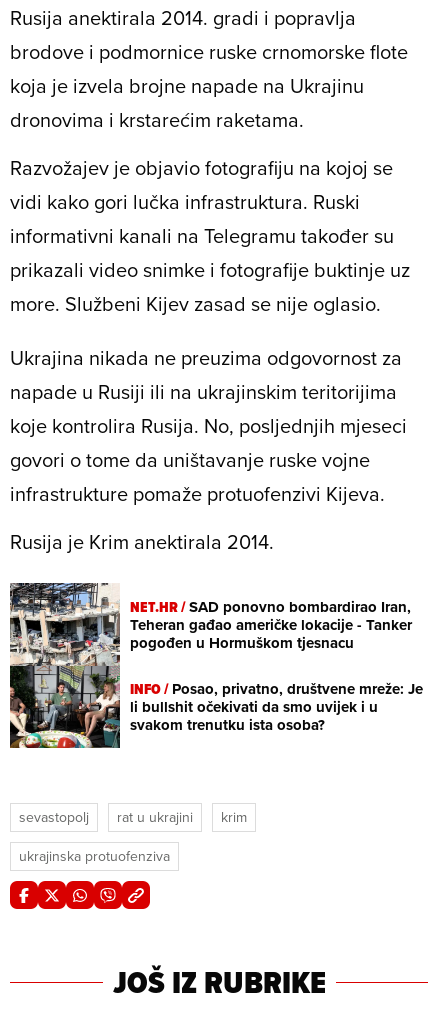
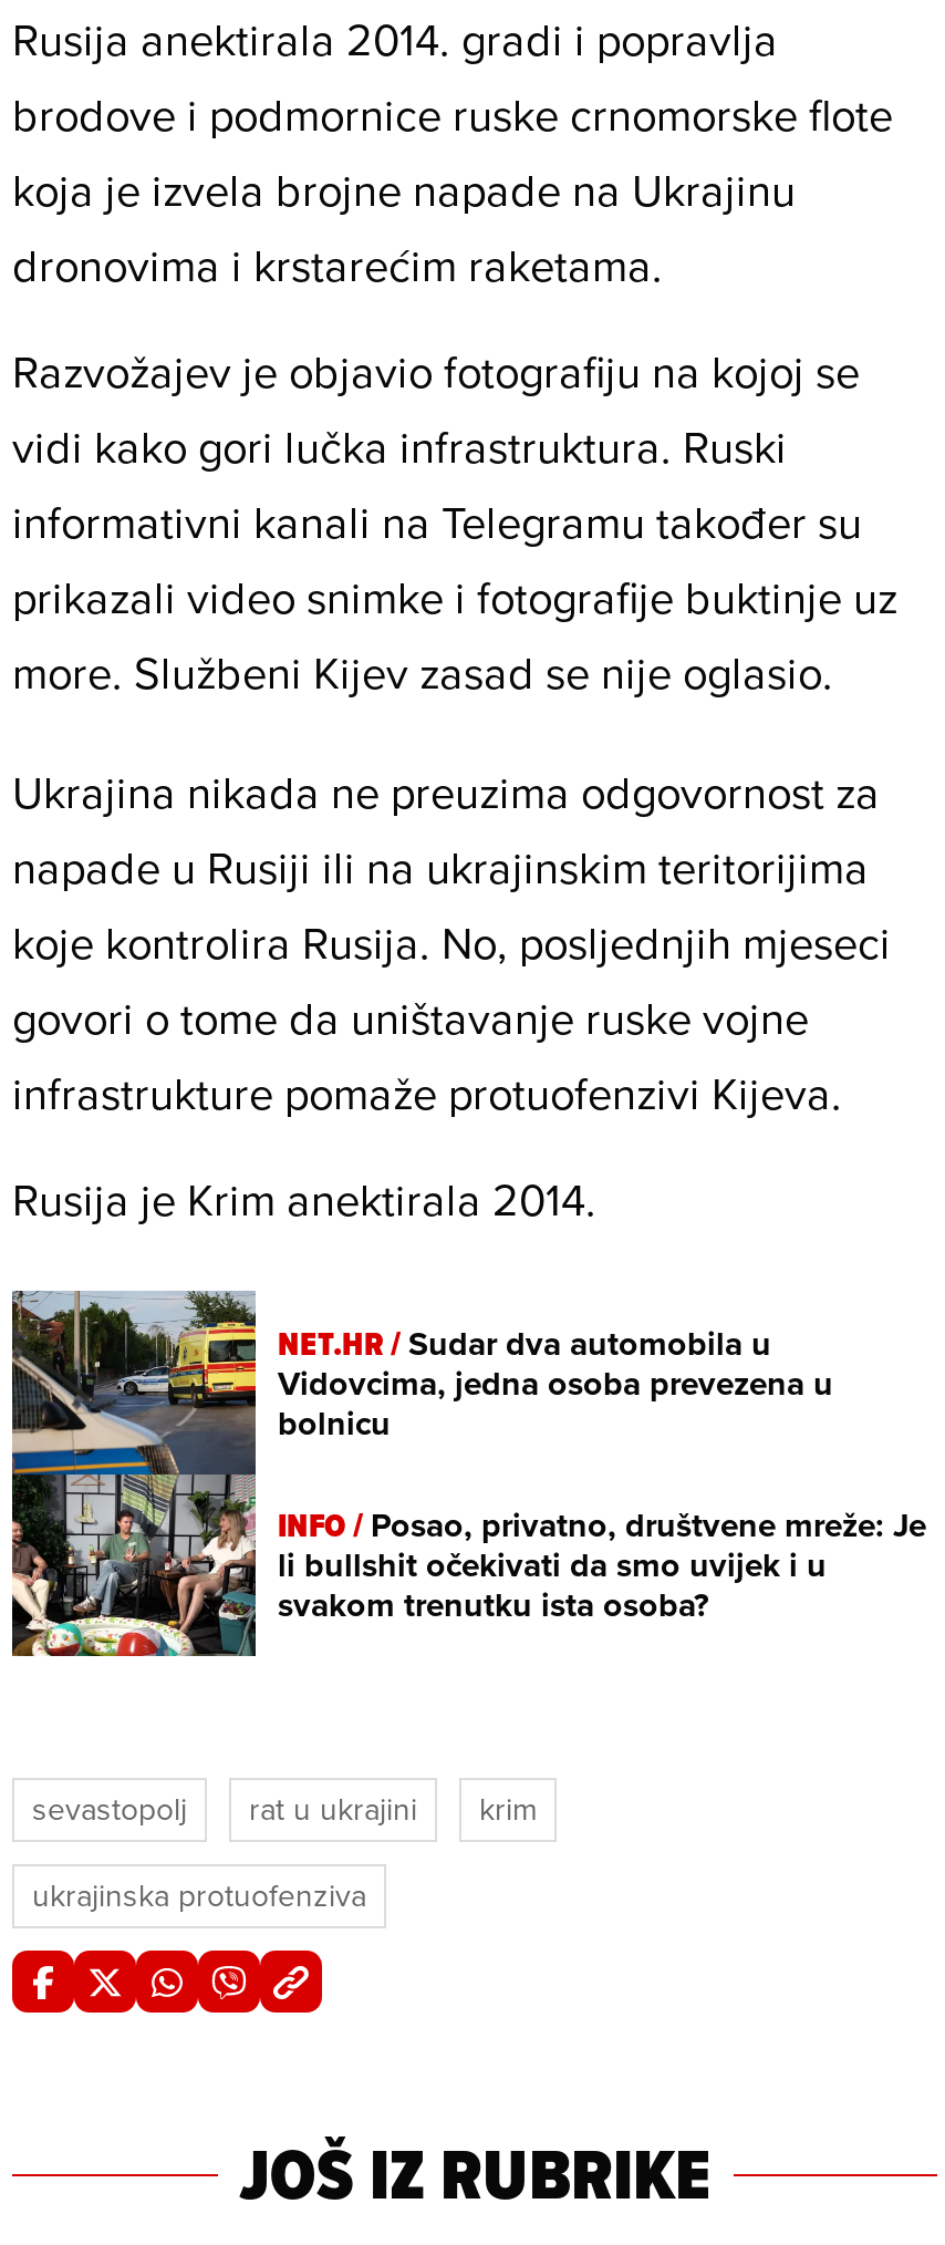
- [image]
- NET.HR / SAD ponovno bombardirao Iran,
- Teheran gađao američke lokacije - Tanker
- pogođen u Hormuškom tjesnacu
+ [image]
+ NET.HR / Sudar dva automobila u
+ Vidovcima, jedna osoba prevezena u
+ bolnicu
